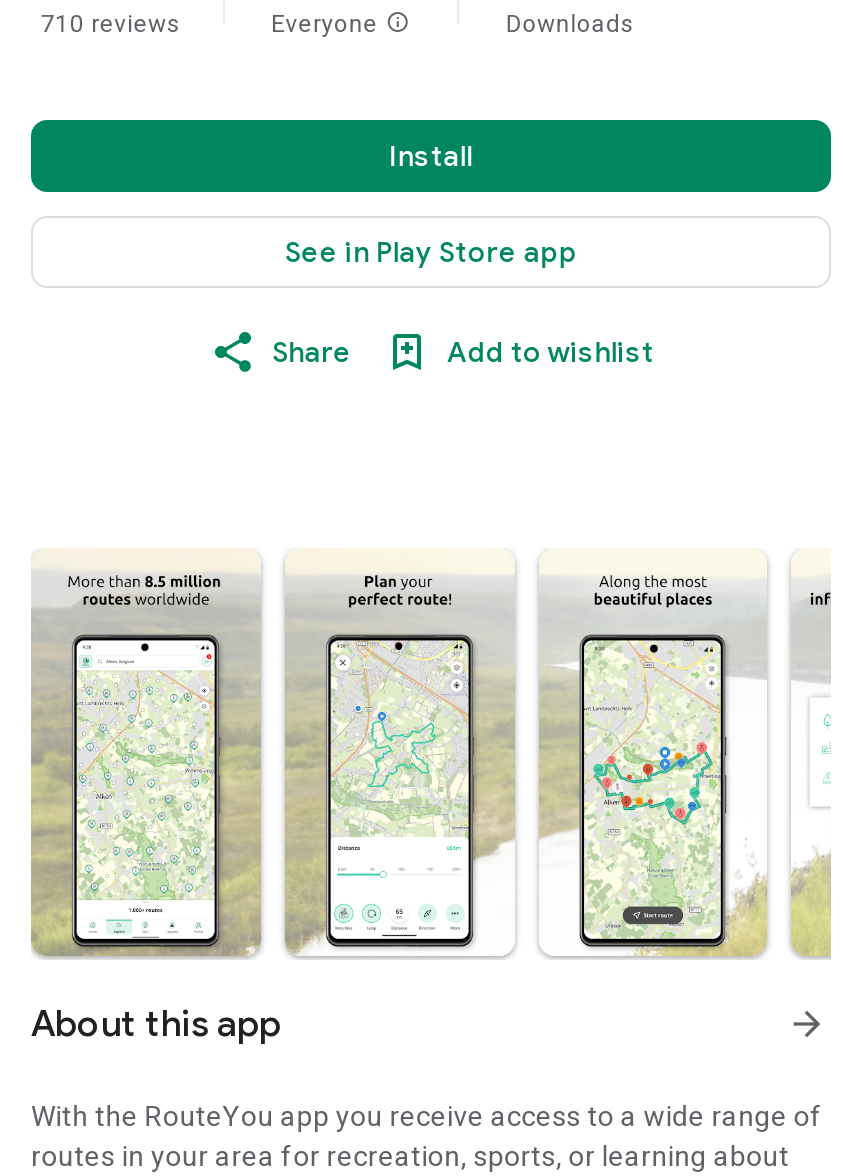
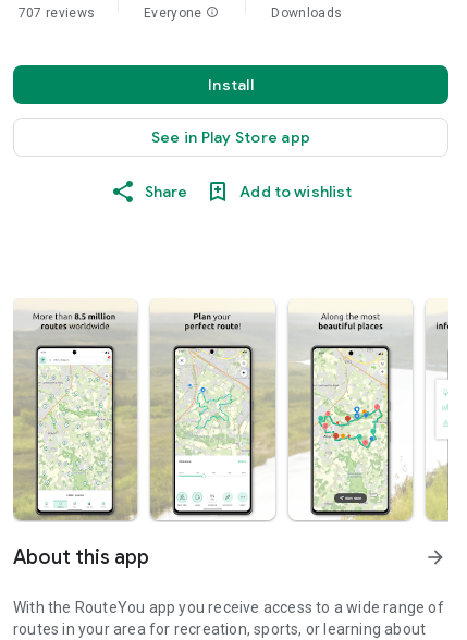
- 710 reviews
+ 707 reviews
